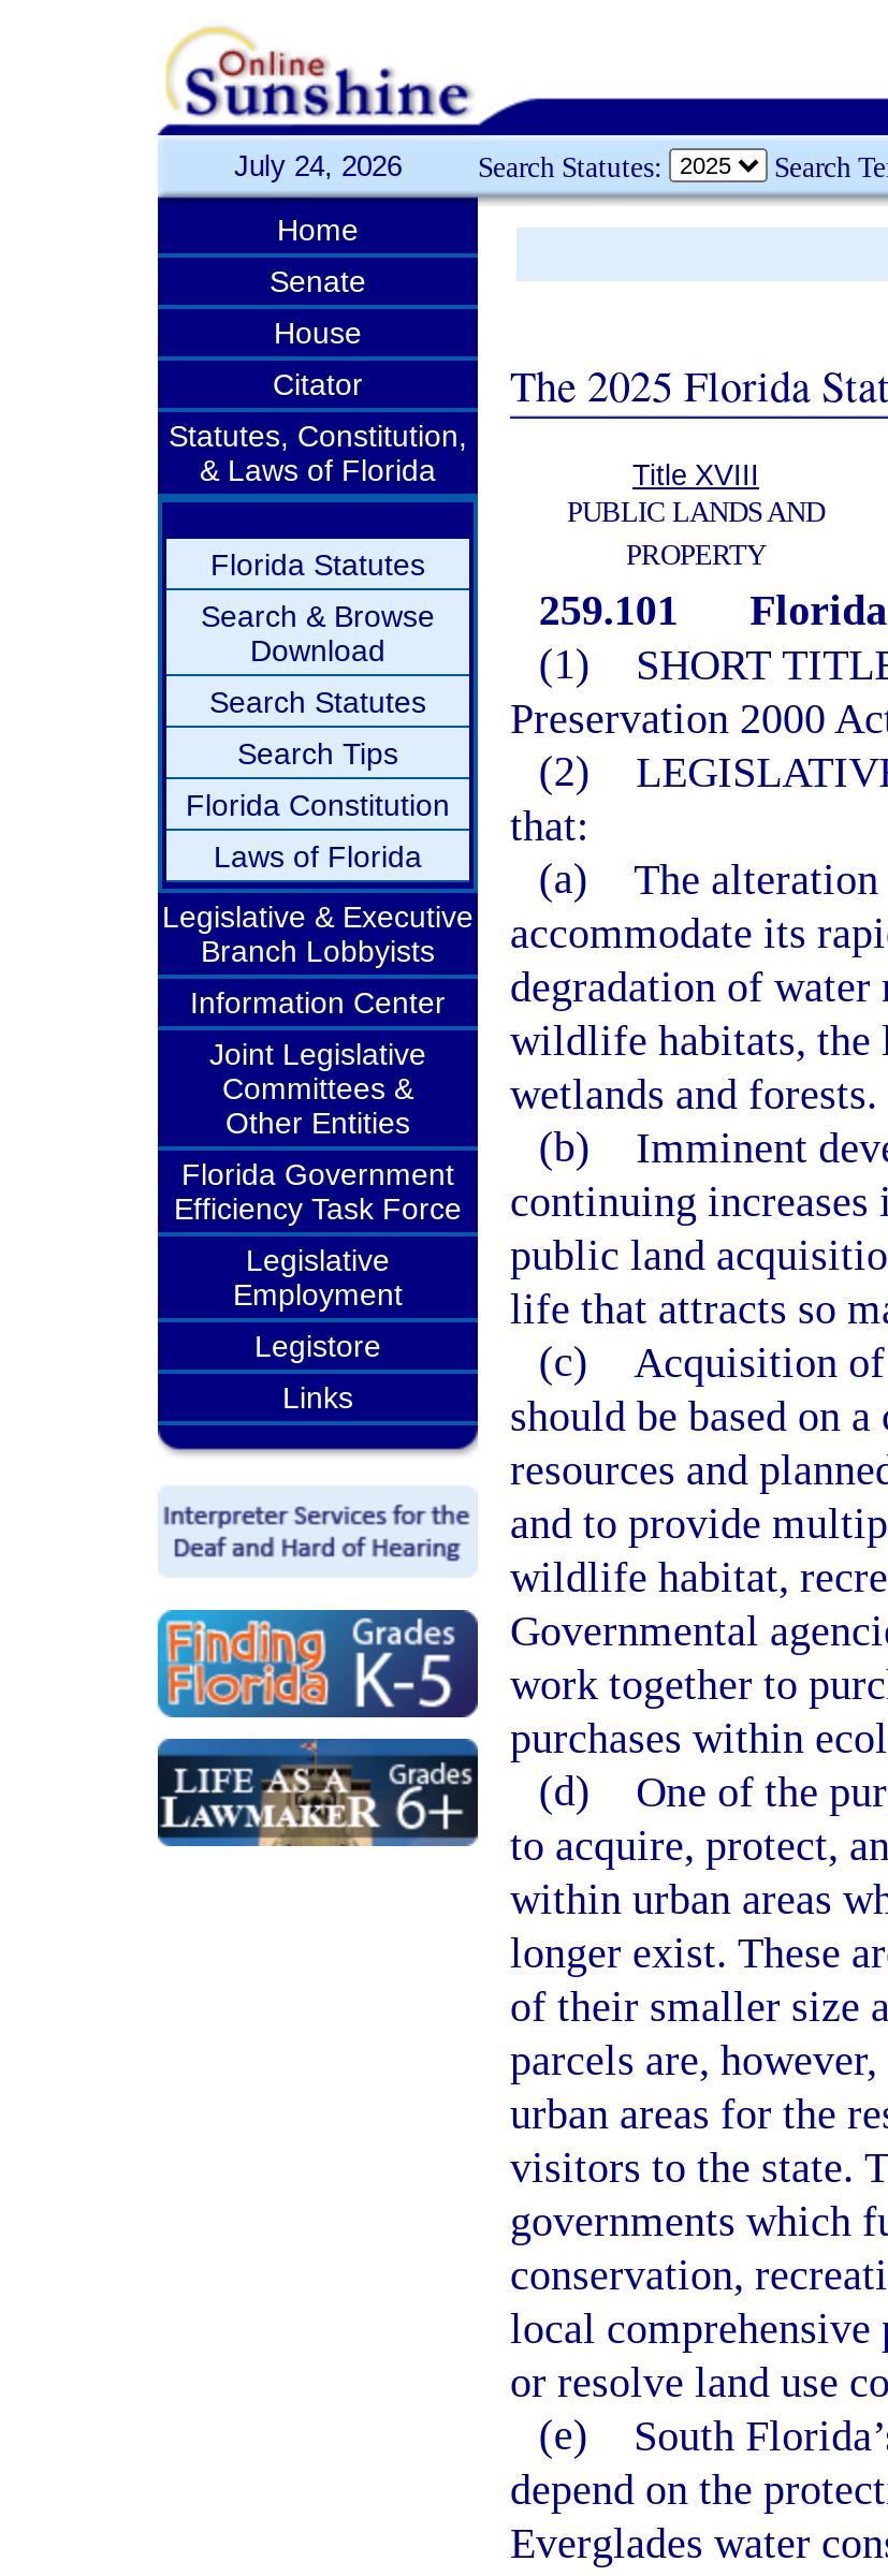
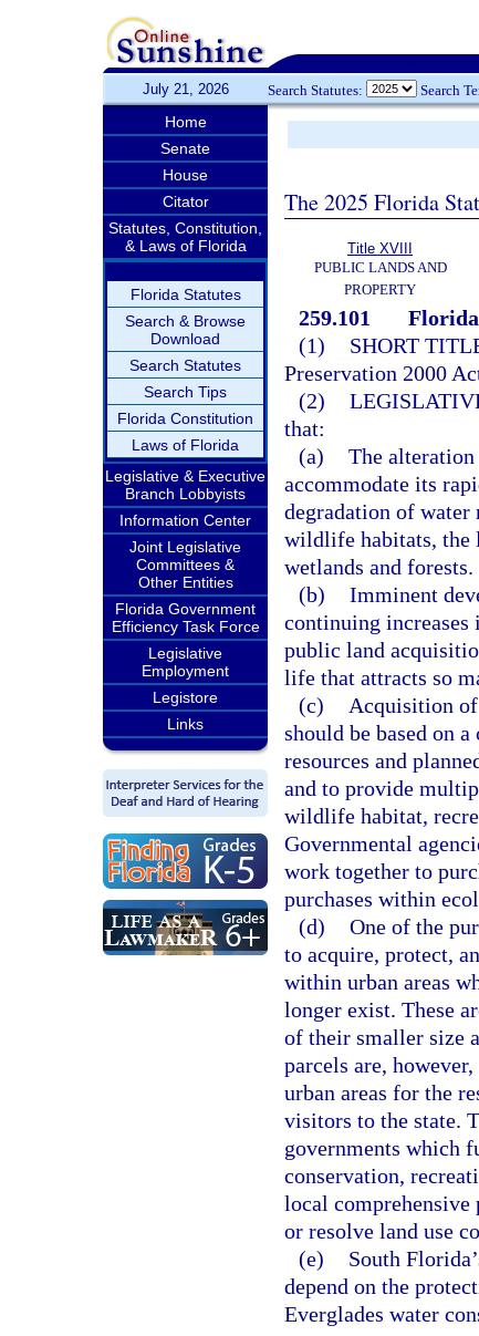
- July 24, 2026
+ July 21, 2026
